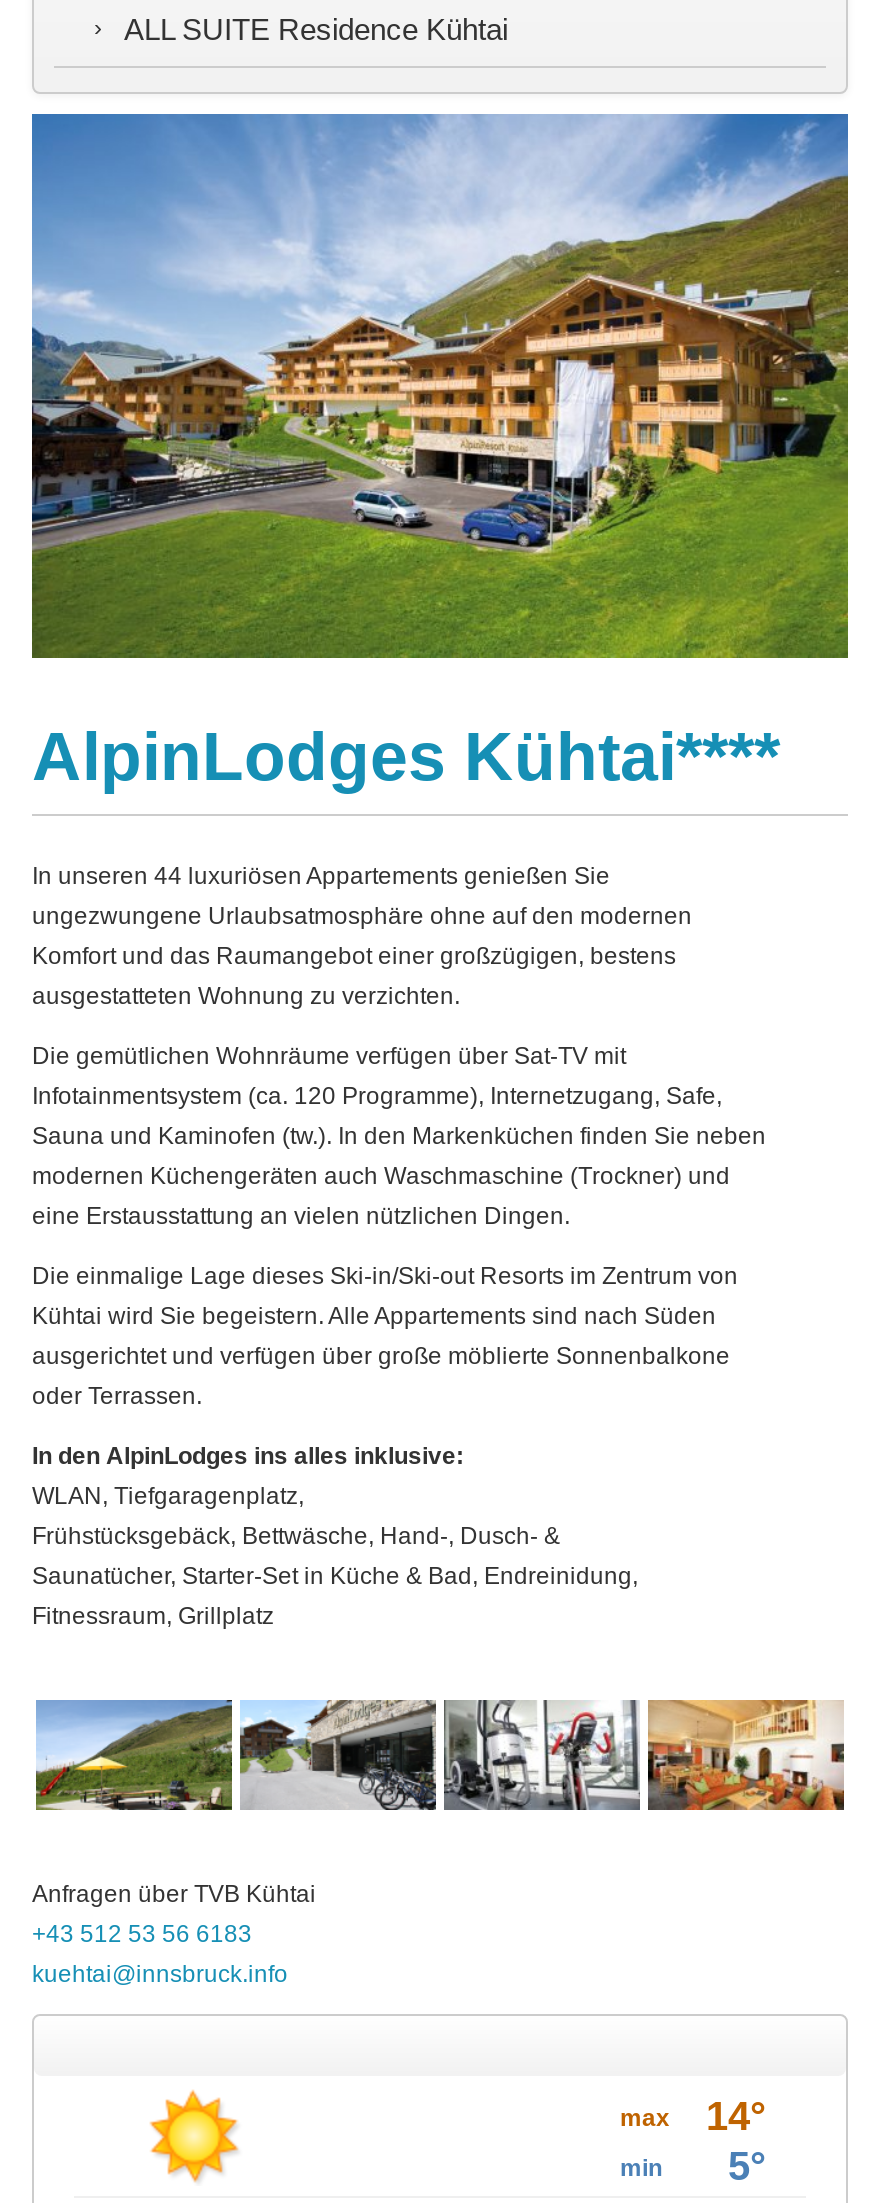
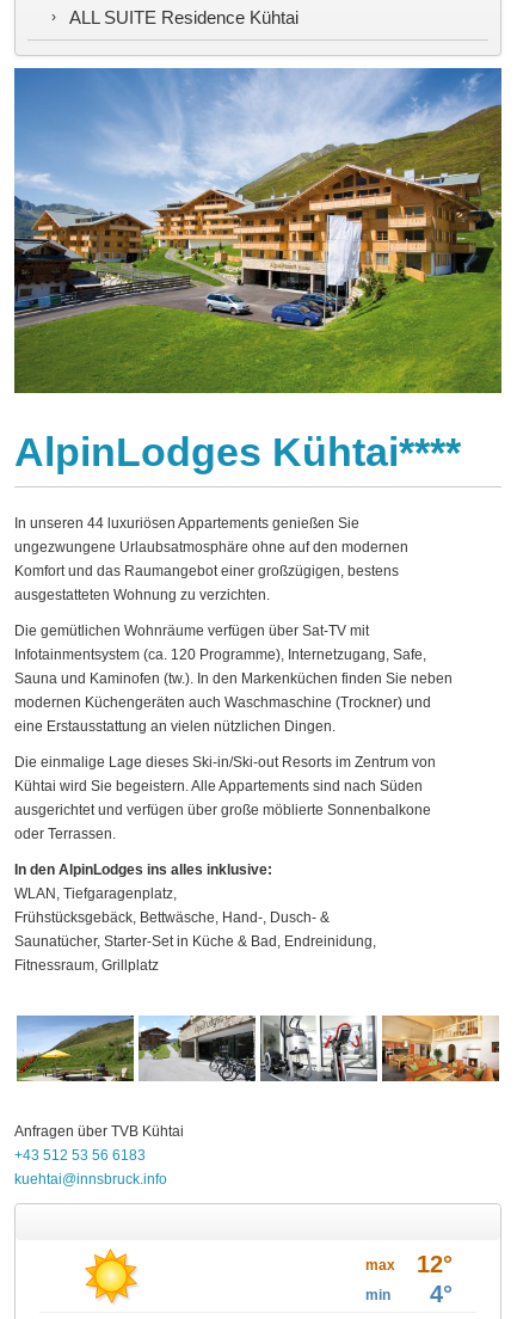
- max 14°
+ max 12°

- 5°
+ 4°
